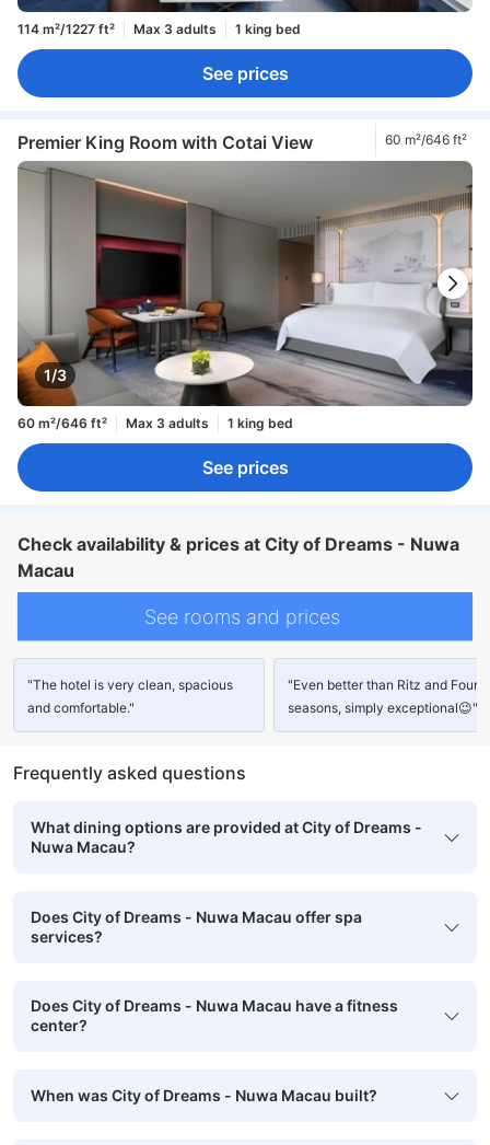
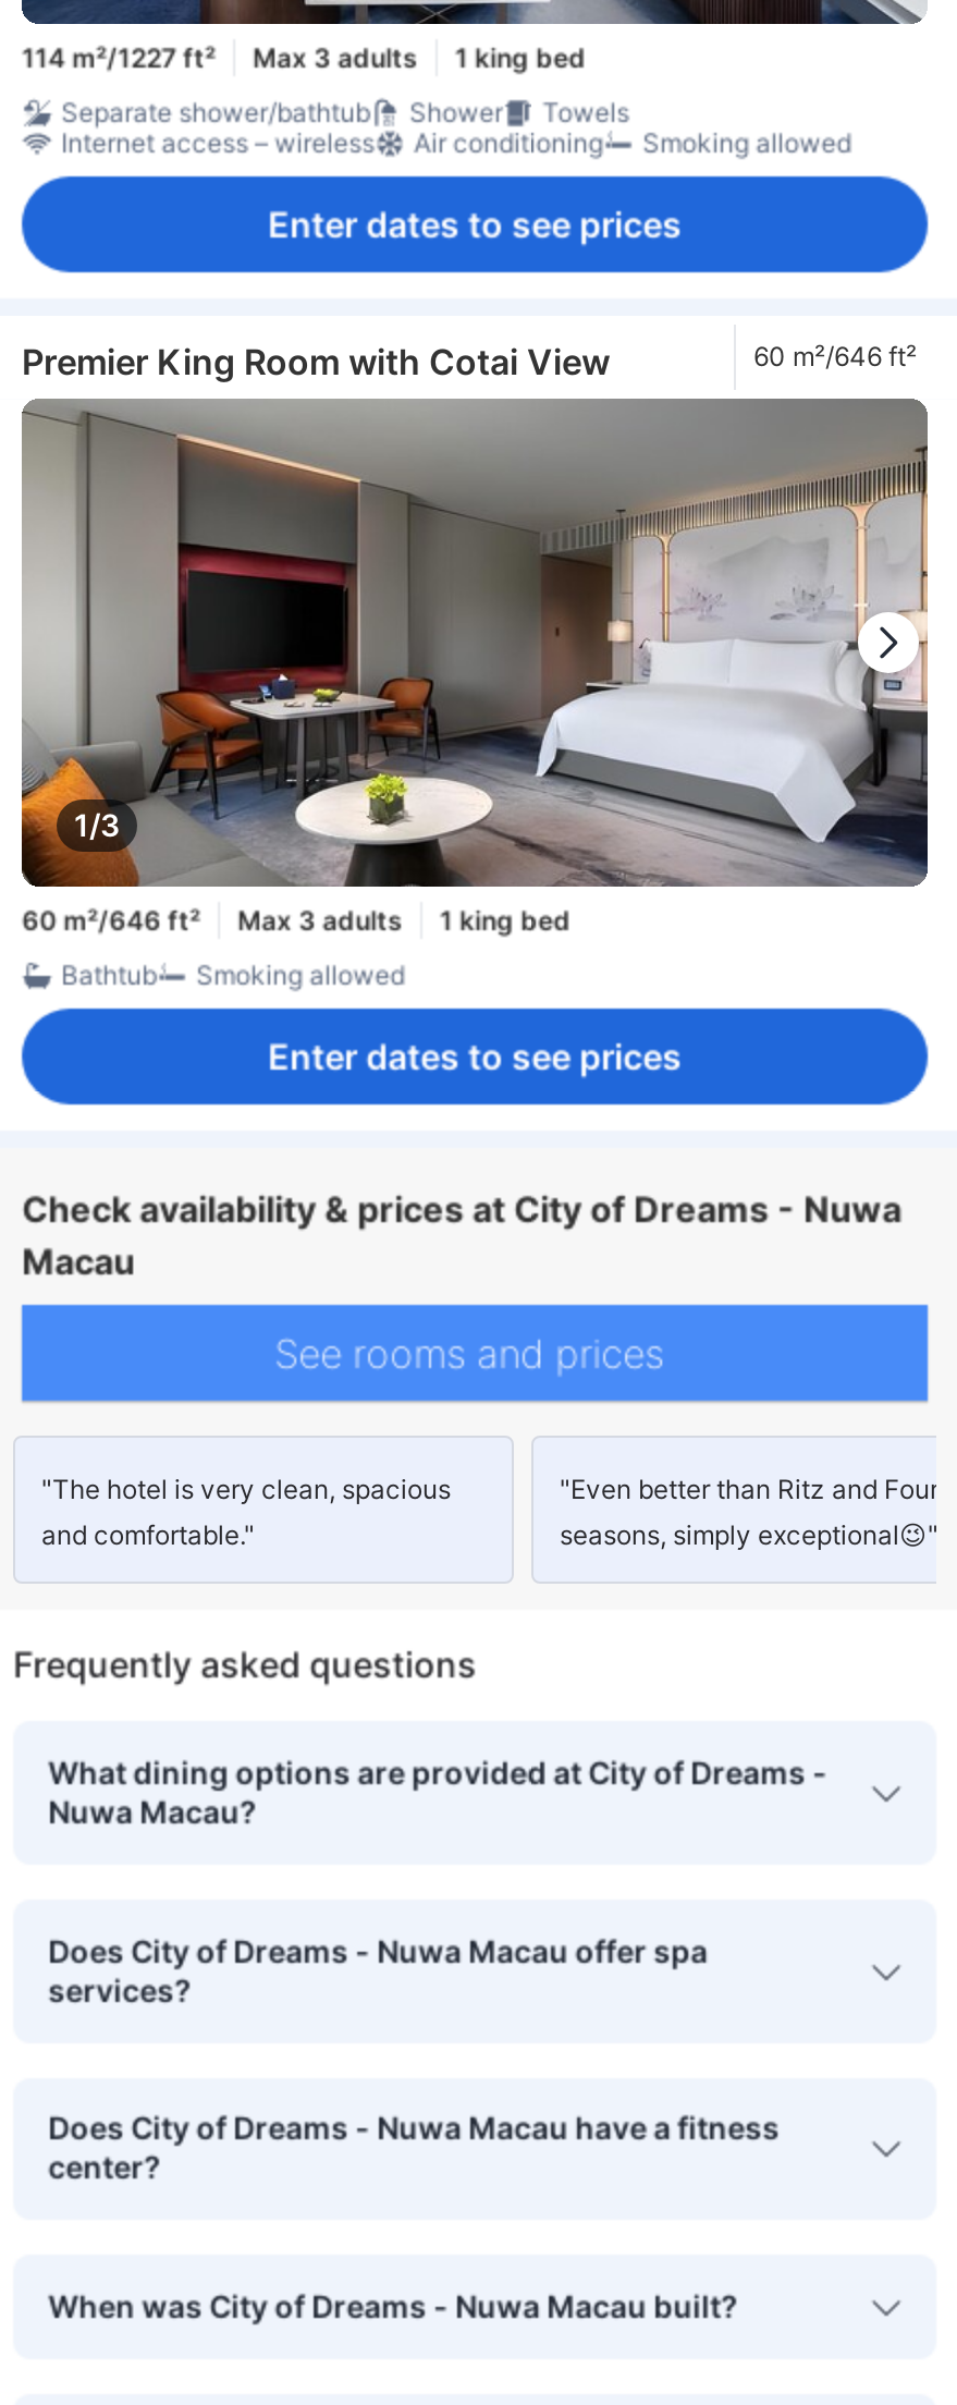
- See prices
+ Separate shower/bathtub
+ Shower
+ Towels
+ Internet access – wireless
+ Air conditioning
+ Smoking allowed
+ Enter dates to see prices

- See prices
+ Bathtub
+ Smoking allowed
+ Enter dates to see prices
